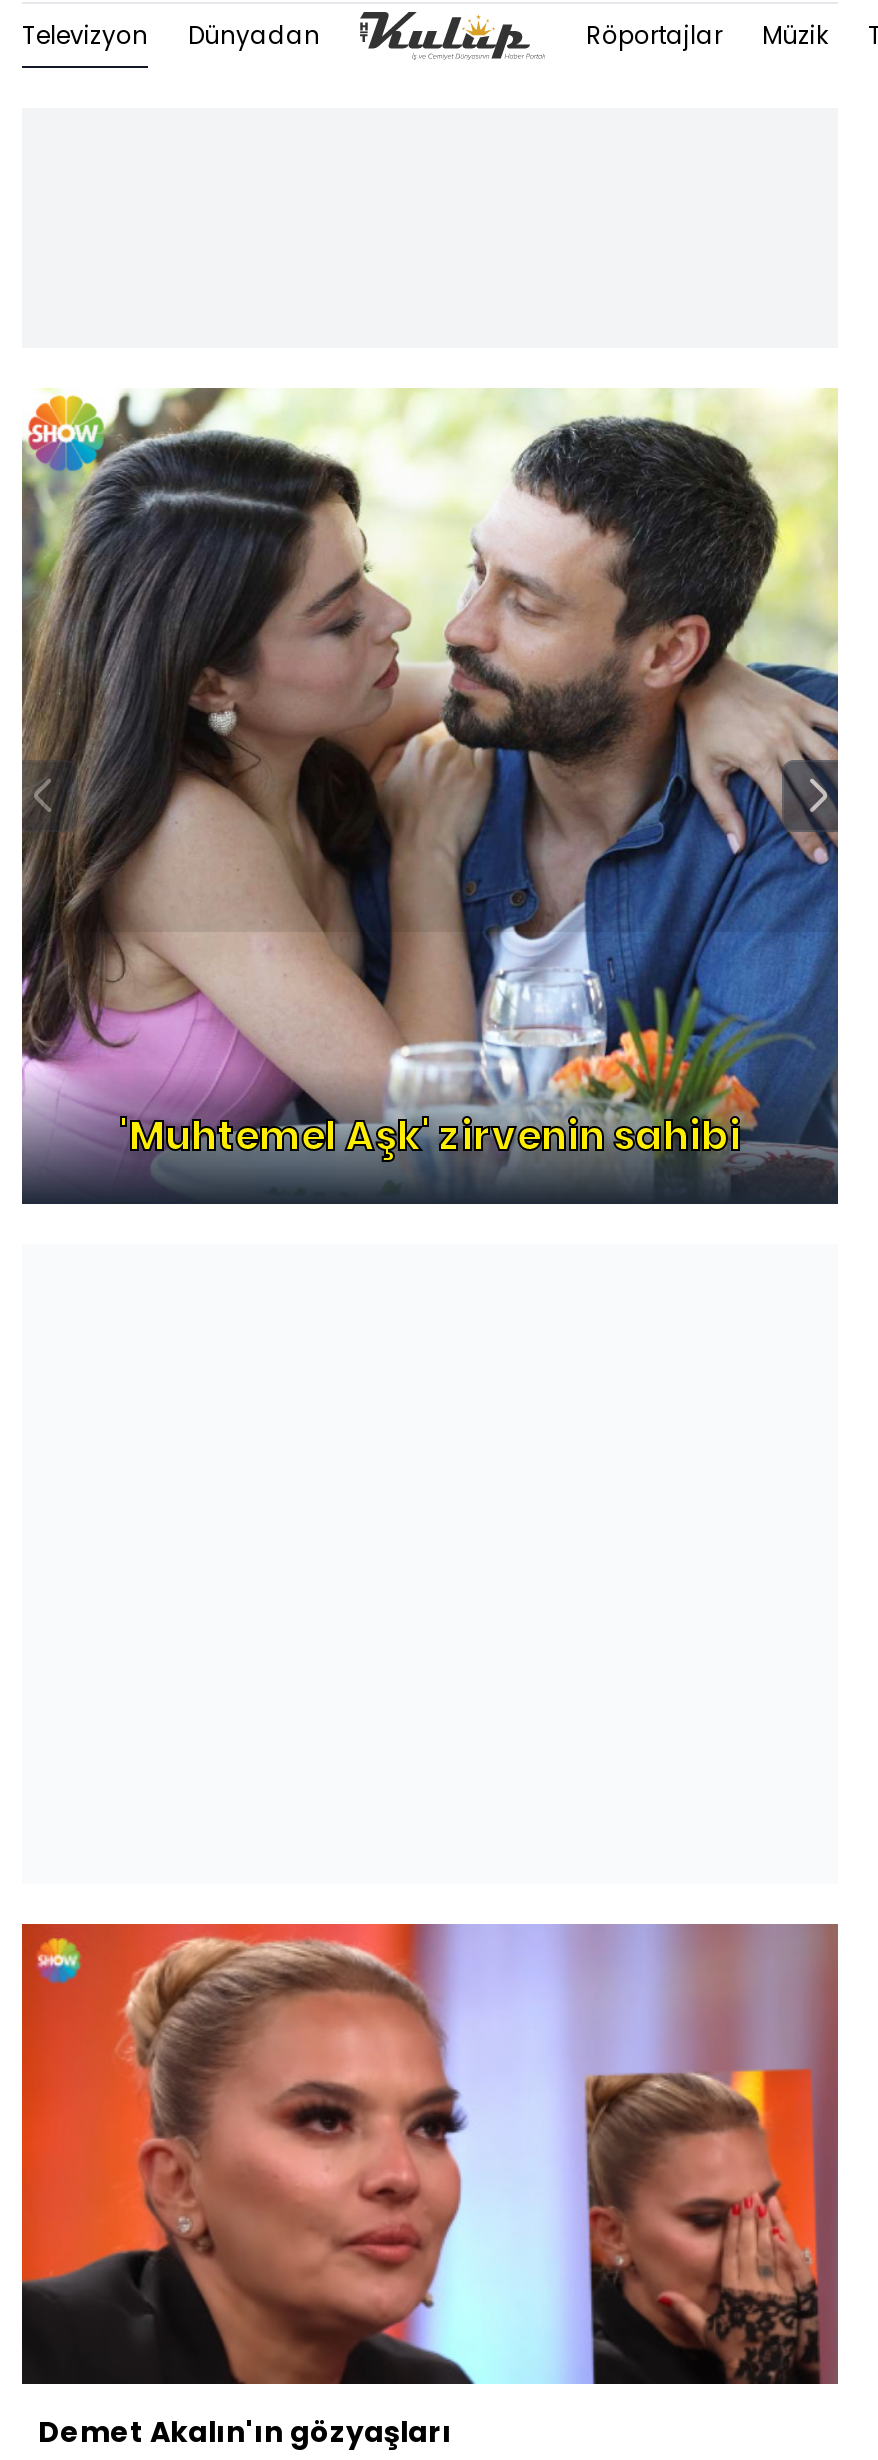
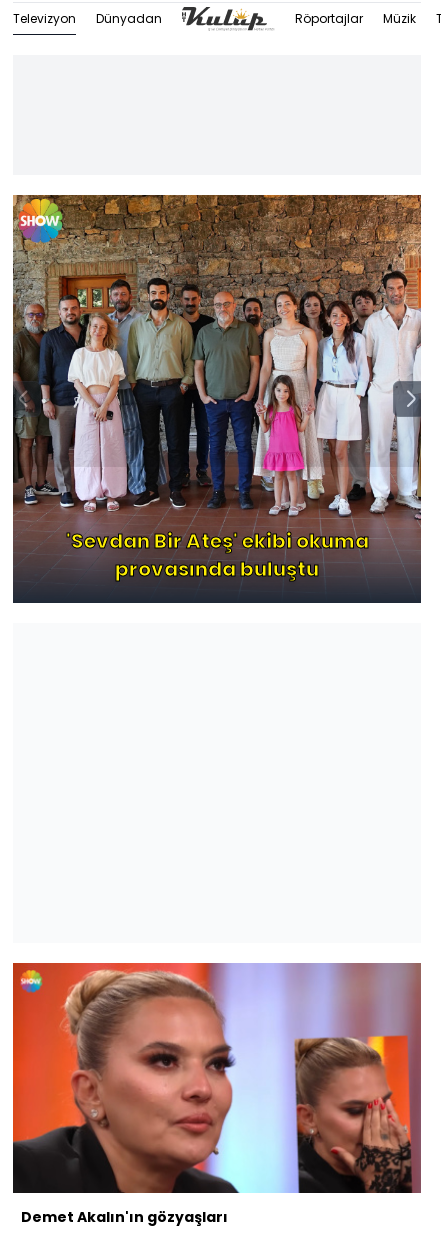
- [image]
- 'Muhtemel Aşk' zirvenin sahibi
+ [image]
+ 'Sevdan Bir Ateş' ekibi okuma
+ provasında buluştu
